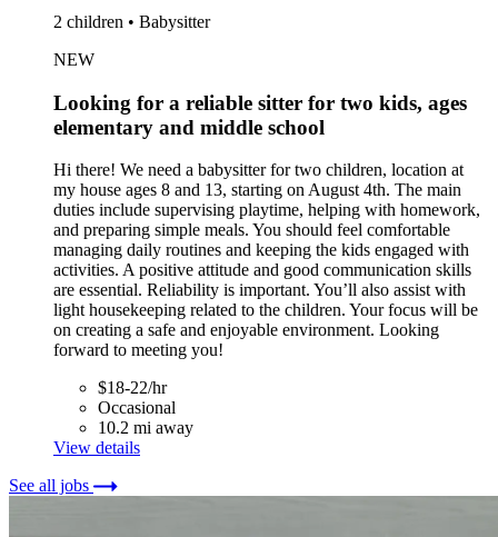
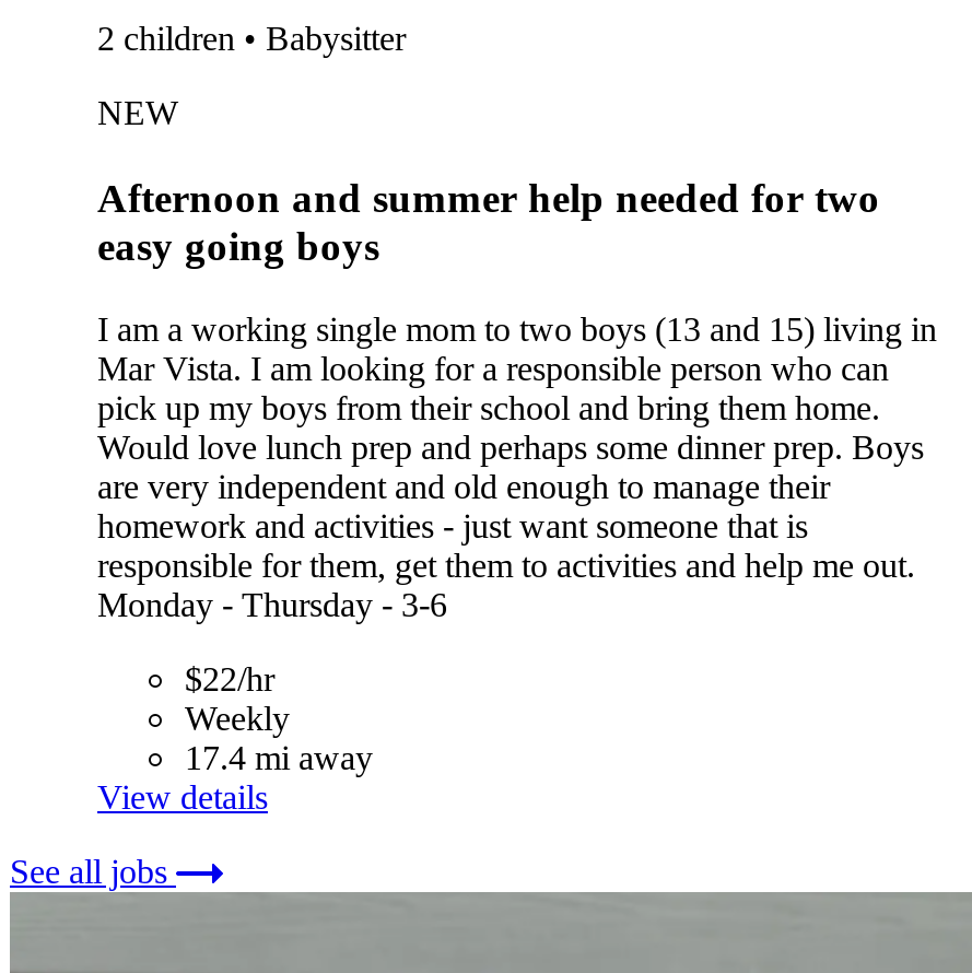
- Looking for a reliable sitter for two kids, ages
- elementary and middle school
+ Afternoon and summer help needed for two
+ easy going boys

- Hi there! We need a babysitter for two children, location at
- my house ages 8 and 13, starting on August 4th. The main
- duties include supervising playtime, helping with homework,
- and preparing simple meals. You should feel comfortable
- managing daily routines and keeping the kids engaged with
- activities. A positive attitude and good communication skills
- are essential. Reliability is important. You’ll also assist with
- light housekeeping related to the children. Your focus will be
- on creating a safe and enjoyable environment. Looking
- forward to meeting you!
+ I am a working single mom to two boys (13 and 15) living in
+ Mar Vista. I am looking for a responsible person who can
+ pick up my boys from their school and bring them home.
+ Would love lunch prep and perhaps some dinner prep. Boys
+ are very independent and old enough to manage their
+ homework and activities - just want someone that is
+ responsible for them, get them to activities and help me out.
+ Monday - Thursday - 3-6

- $18-22/hr
- Occasional
- 10.2 mi away
+ $22/hr
+ Weekly
+ 17.4 mi away
